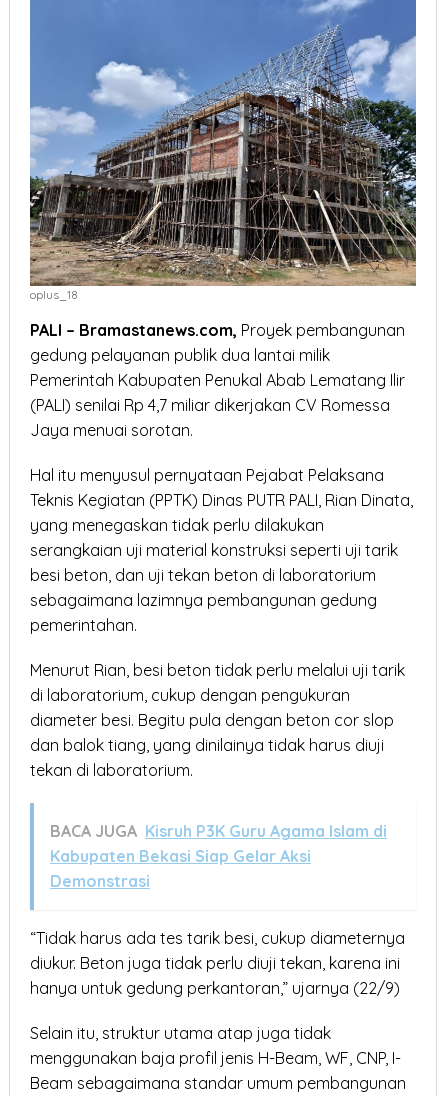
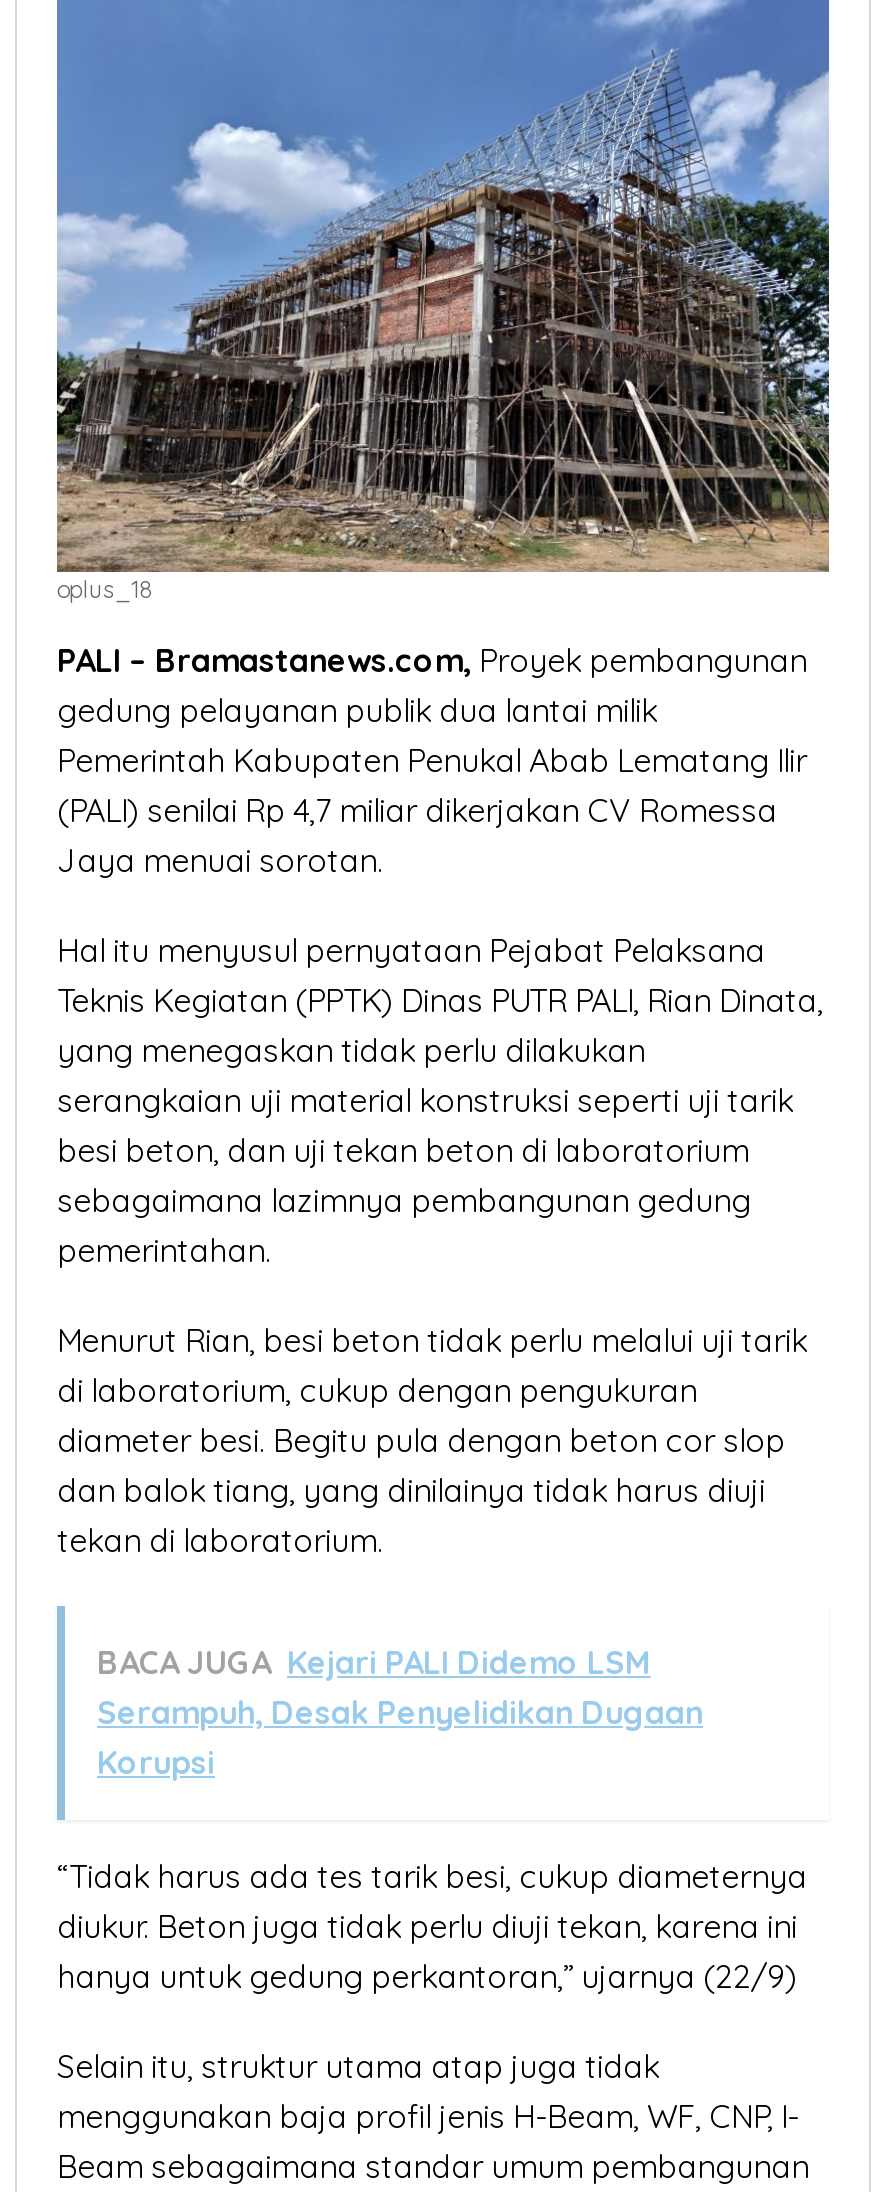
- BACA JUGA Kisruh P3K Guru Agama Islam di
- Kabupaten Bekasi Siap Gelar Aksi
- Demonstrasi
+ BACA JUGA Kejari PALI Didemo LSM
+ Serampuh, Desak Penyelidikan Dugaan
+ Korupsi
